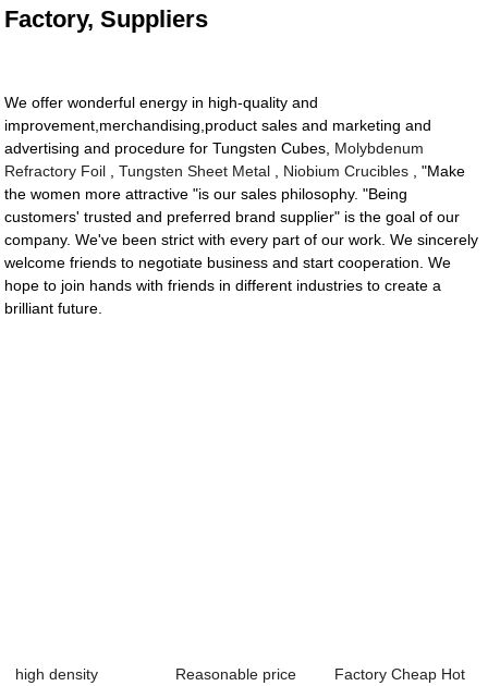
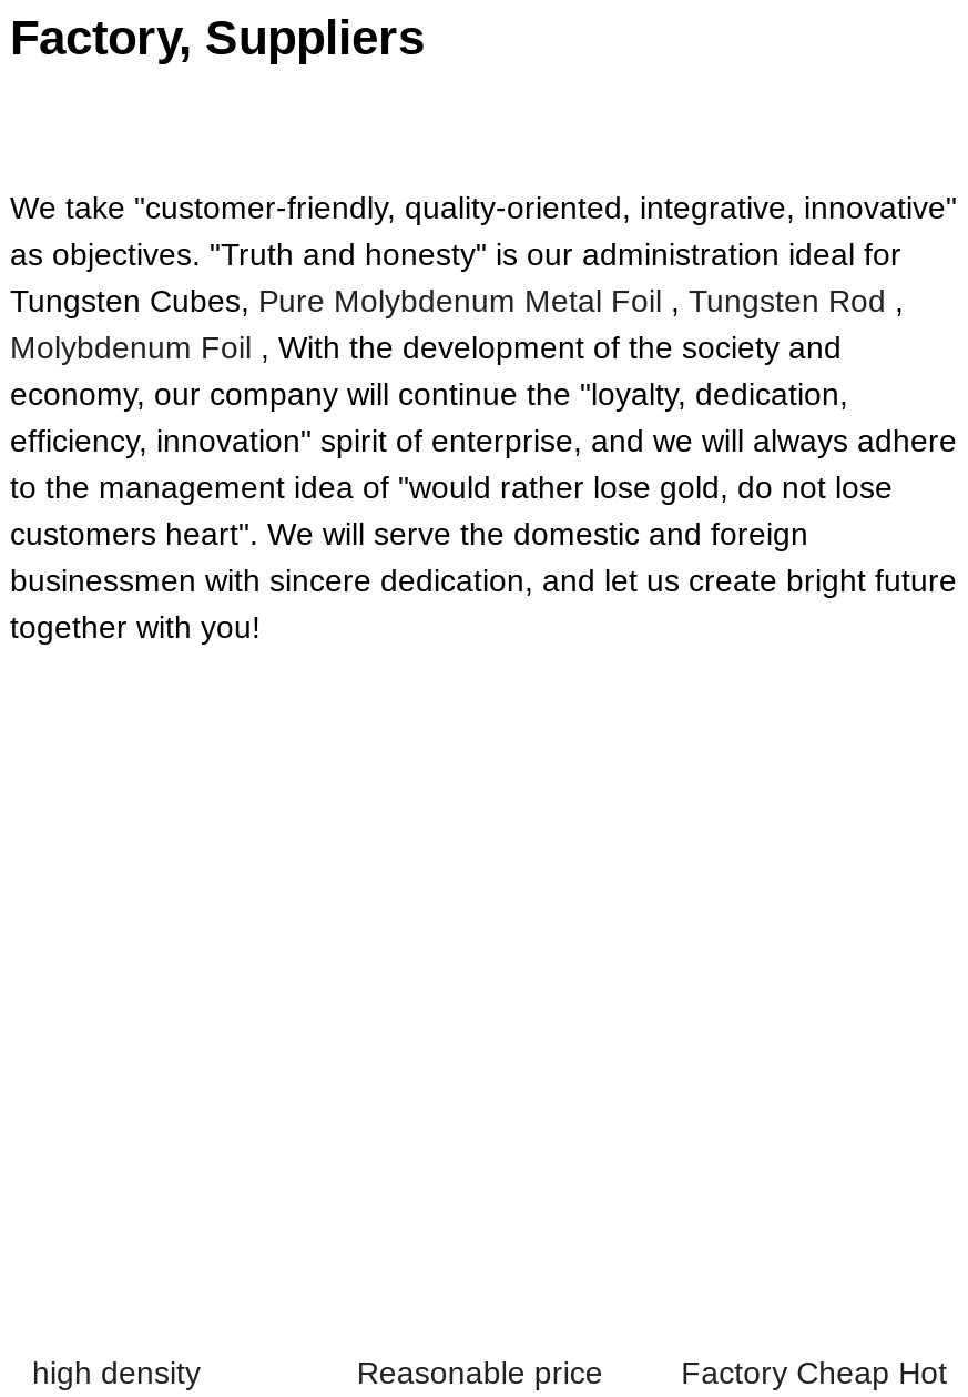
- We offer wonderful energy in high-quality and
- improvement,merchandising,product sales and marketing and
- advertising and procedure for Tungsten Cubes, Molybdenum
- Refractory Foil, Tungsten Sheet Metal, Niobium Crucibles, "Make
- the women more attractive "is our sales philosophy. "Being
- customers' trusted and preferred brand supplier" is the goal of our
- company. We've been strict with every part of our work. We sincerely
- welcome friends to negotiate business and start cooperation. We
- hope to join hands with friends in different industries to create a
- brilliant future.
+ We take "customer-friendly, quality-oriented, integrative, innovative"
+ as objectives. "Truth and honesty" is our administration ideal for
+ Tungsten Cubes, Pure Molybdenum Metal Foil, Tungsten Rod,
+ Molybdenum Foil, With the development of the society and
+ economy, our company will continue the "loyalty, dedication,
+ efficiency, innovation" spirit of enterprise, and we will always adhere
+ to the management idea of "would rather lose gold, do not lose
+ customers heart". We will serve the domestic and foreign
+ businessmen with sincere dedication, and let us create bright future
+ together with you!
